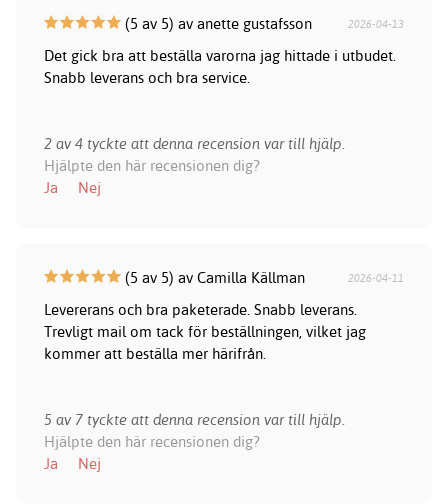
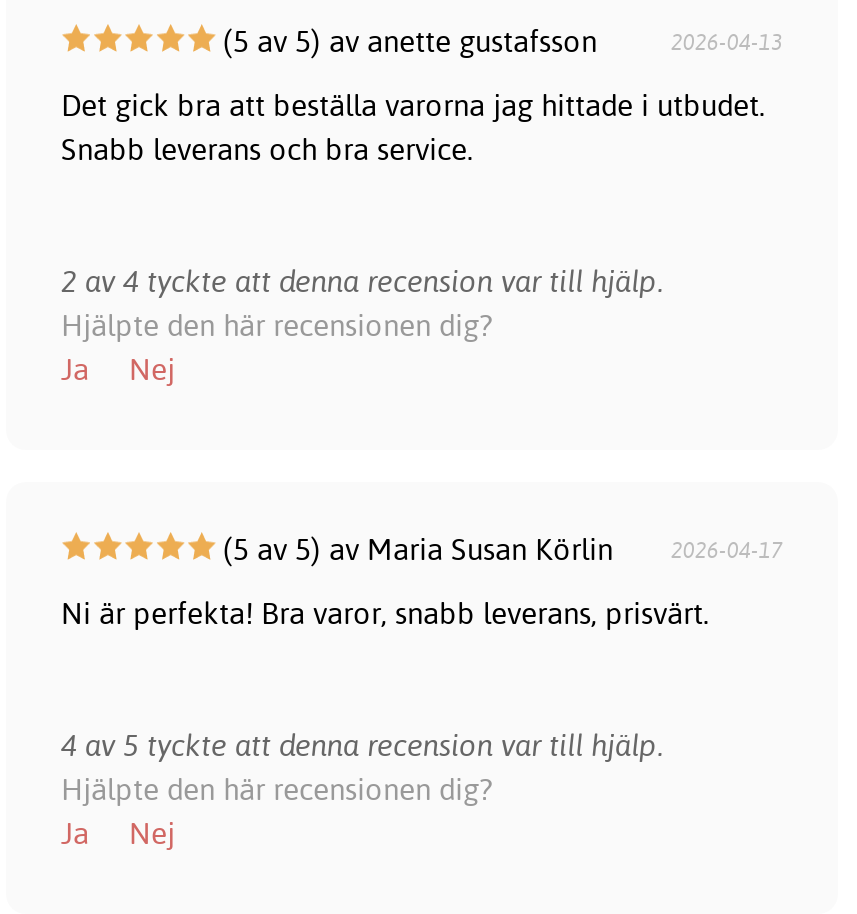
- (5 av 5) av Camilla Källman
- 2026-04-11
+ (5 av 5) av Maria Susan Körlin
+ 2026-04-17

- Levererans och bra paketerade. Snabb leverans.
- Trevligt mail om tack för beställningen, vilket jag
- kommer att beställa mer härifrån.
+ Ni är perfekta! Bra varor, snabb leverans, prisvärt.

- 5 av 7 tyckte att denna recension var till hjälp.
+ 4 av 5 tyckte att denna recension var till hjälp.
